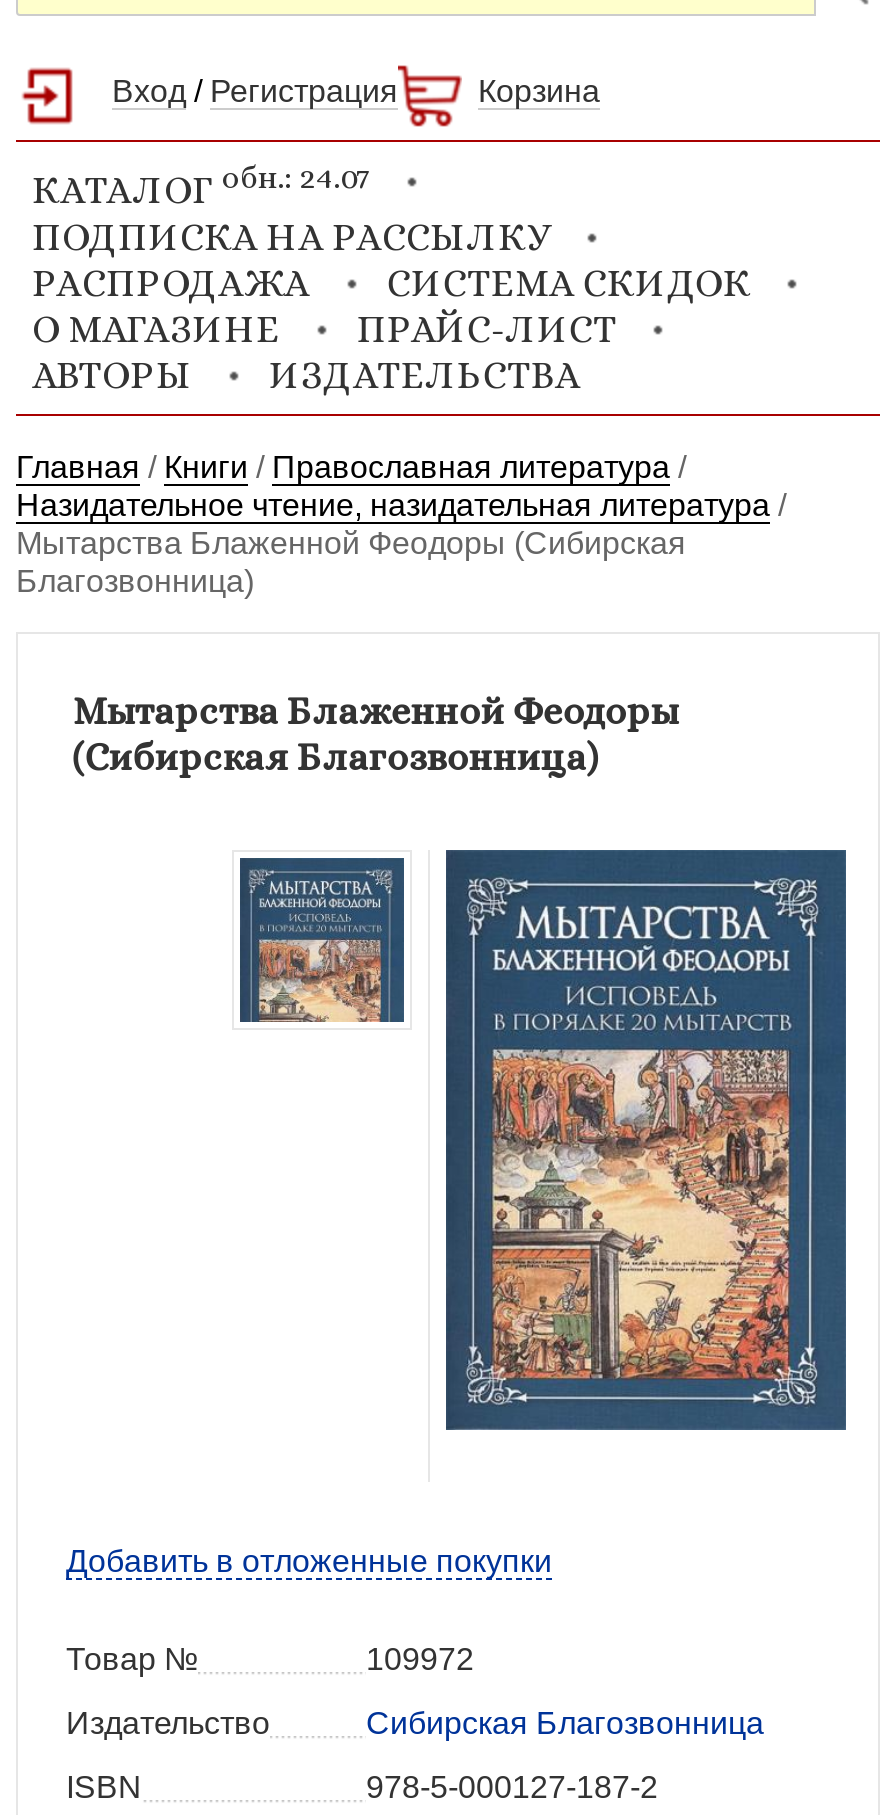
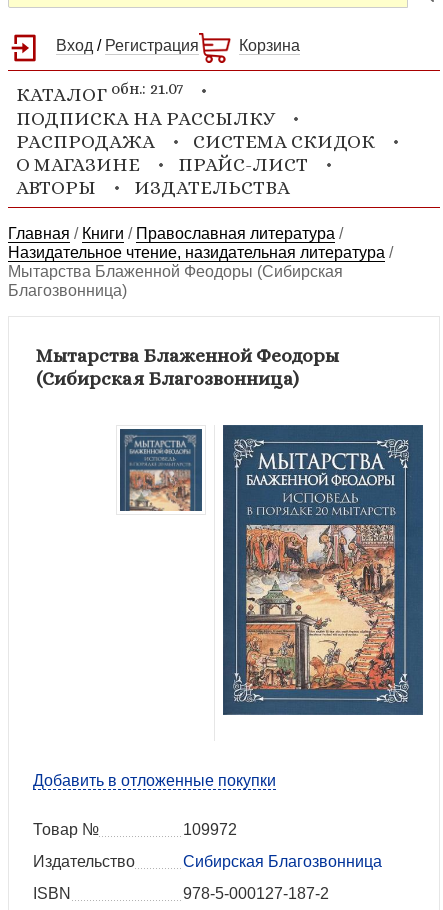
- КАТАЛОГ обн.: 24.07
+ КАТАЛОГ обн.: 21.07
